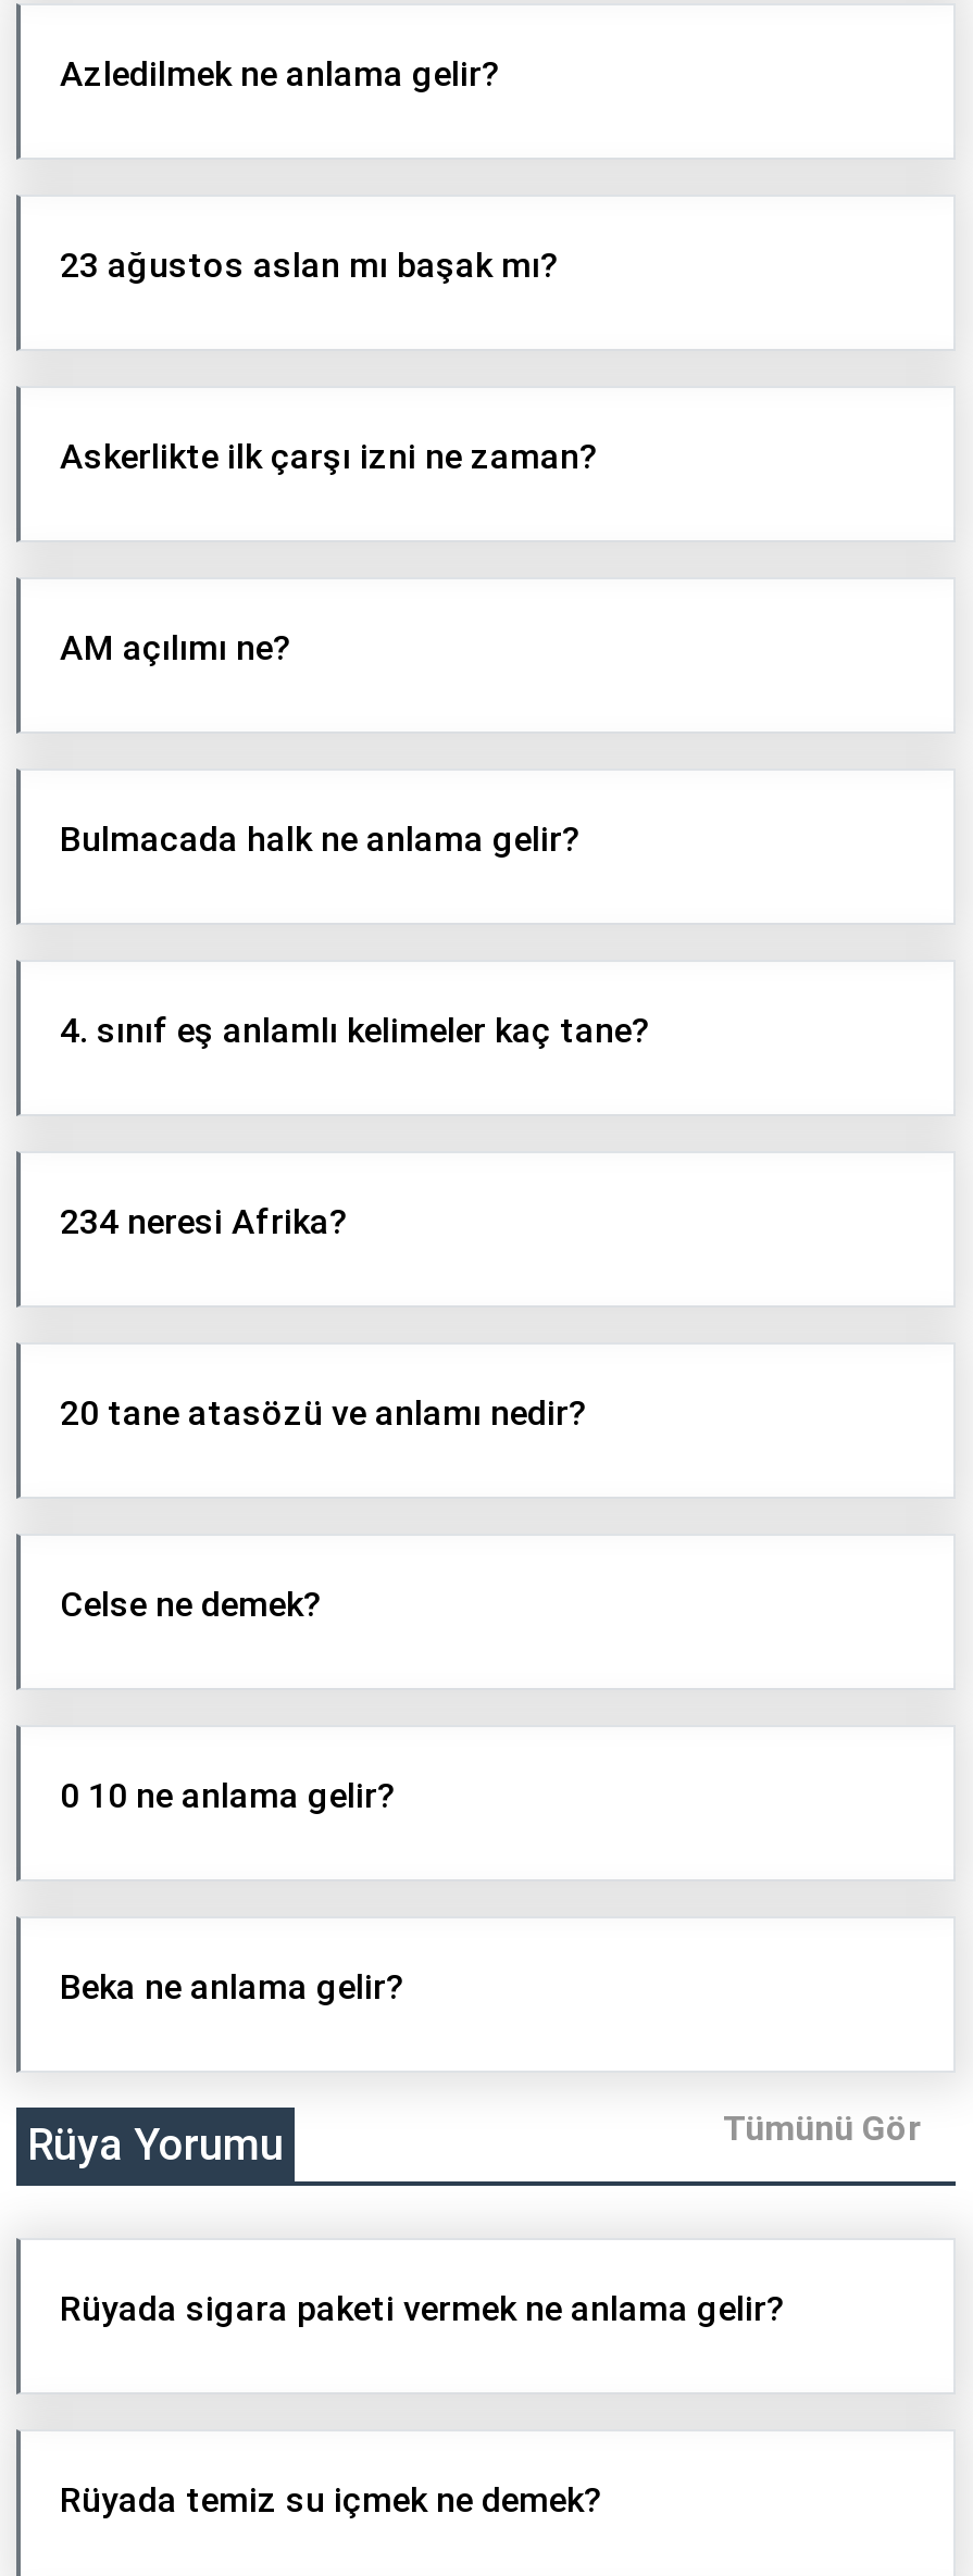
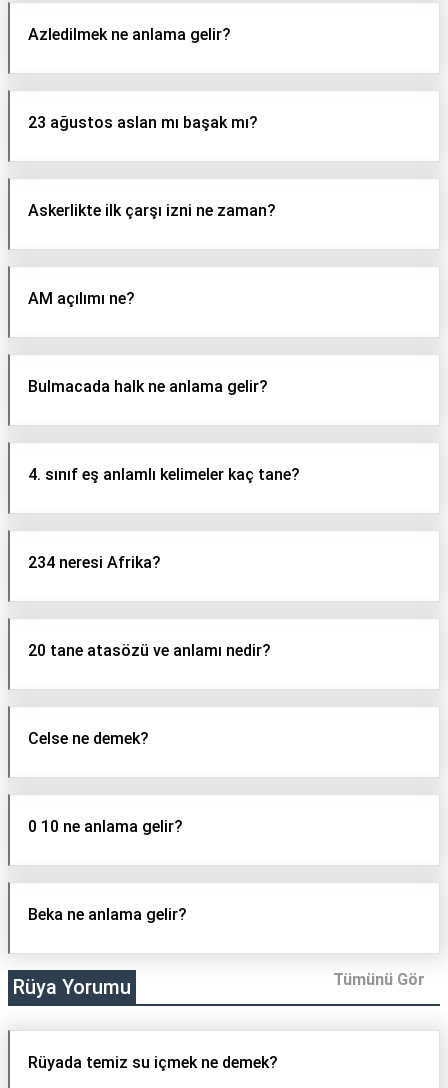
- Rüyada sigara paketi vermek ne anlama gelir?
